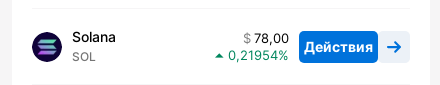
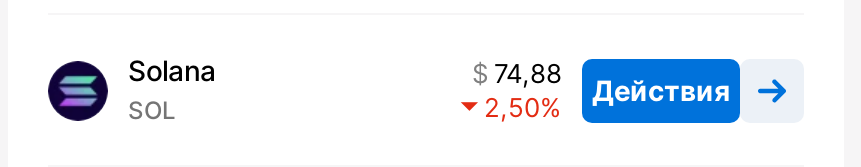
- 78,00 Действия
+ 74,88 Действия

- 0,21954
+ 2,50
